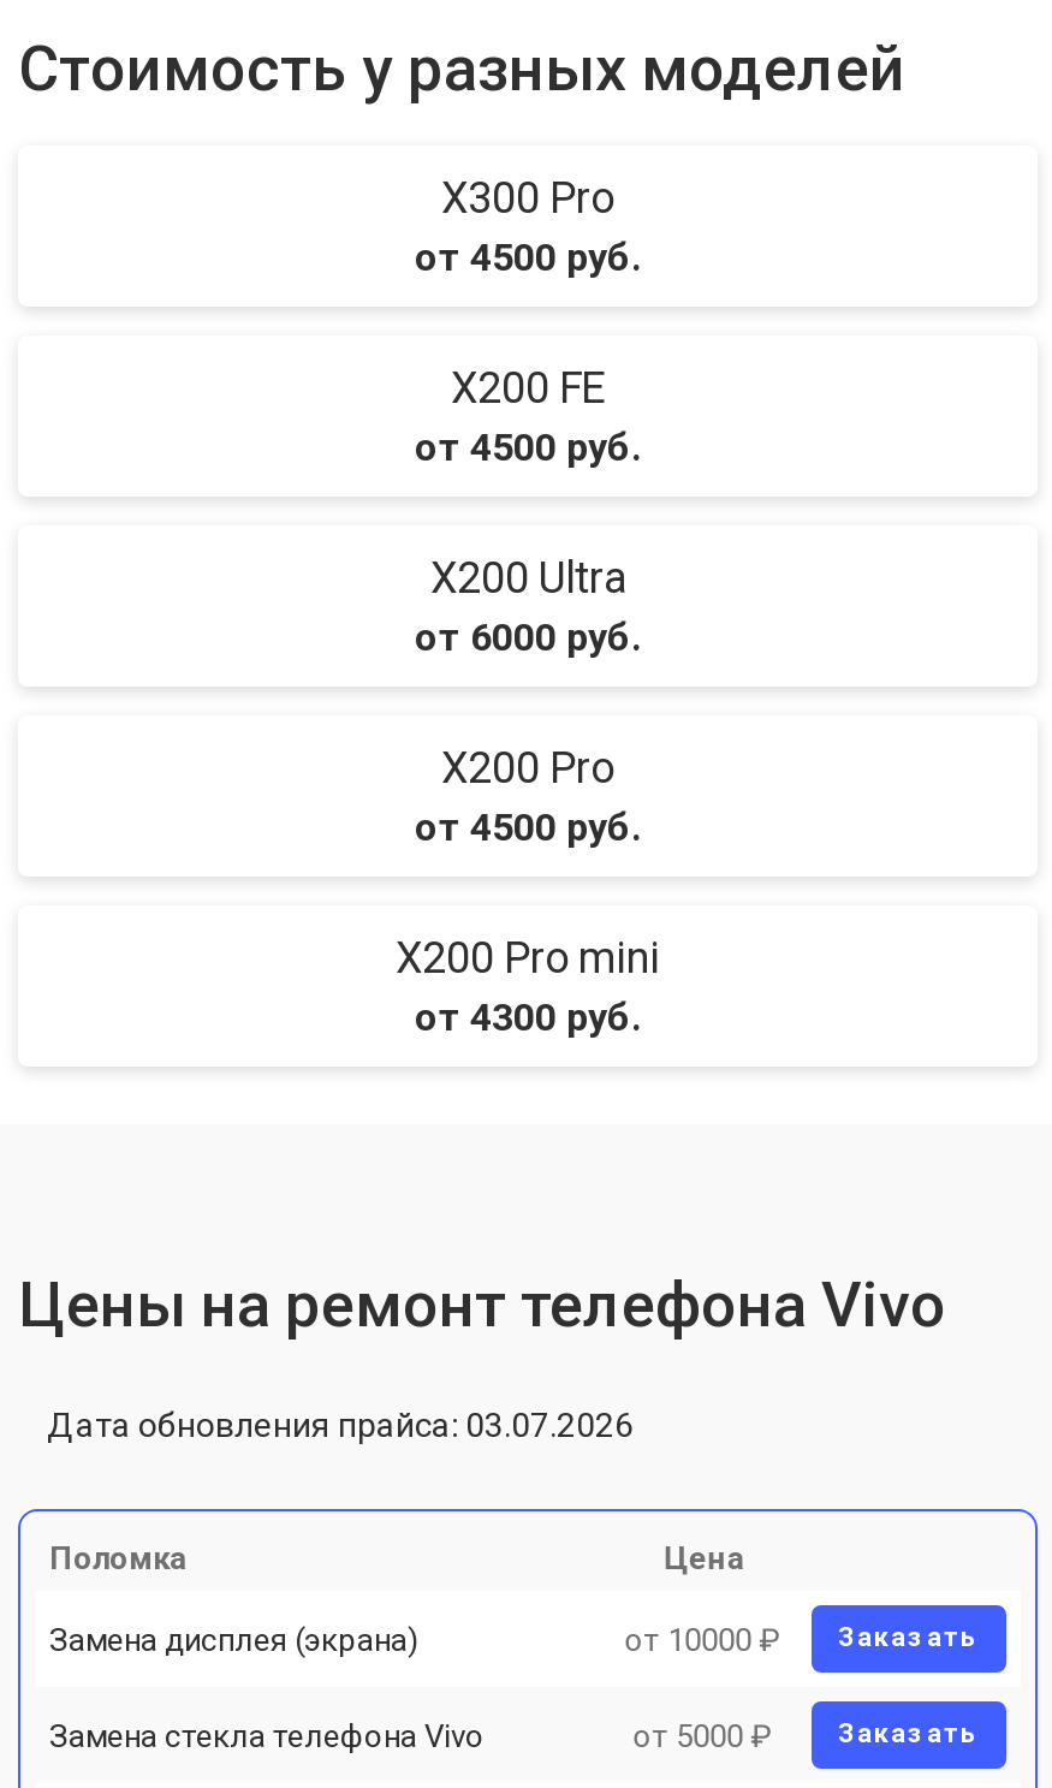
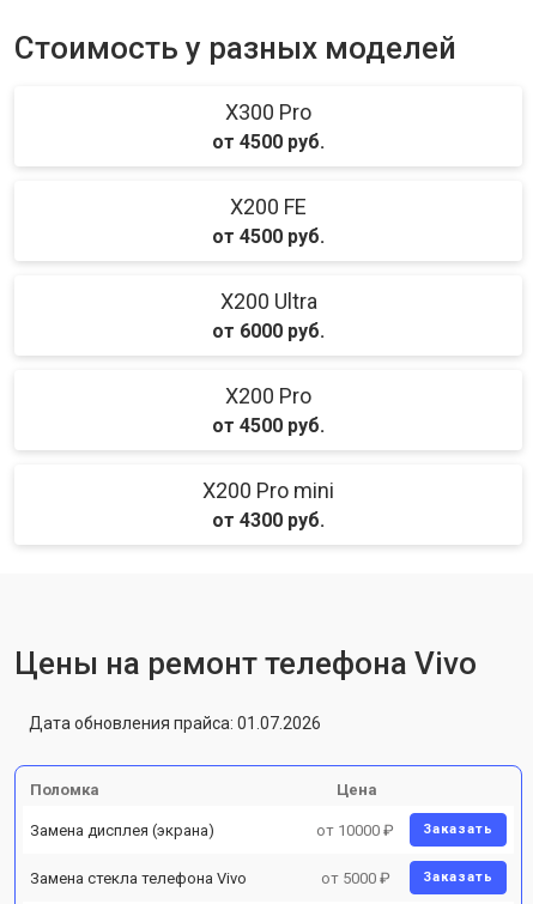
- Дата обновления прайса: 03.07.2026
+ Дата обновления прайса: 01.07.2026
